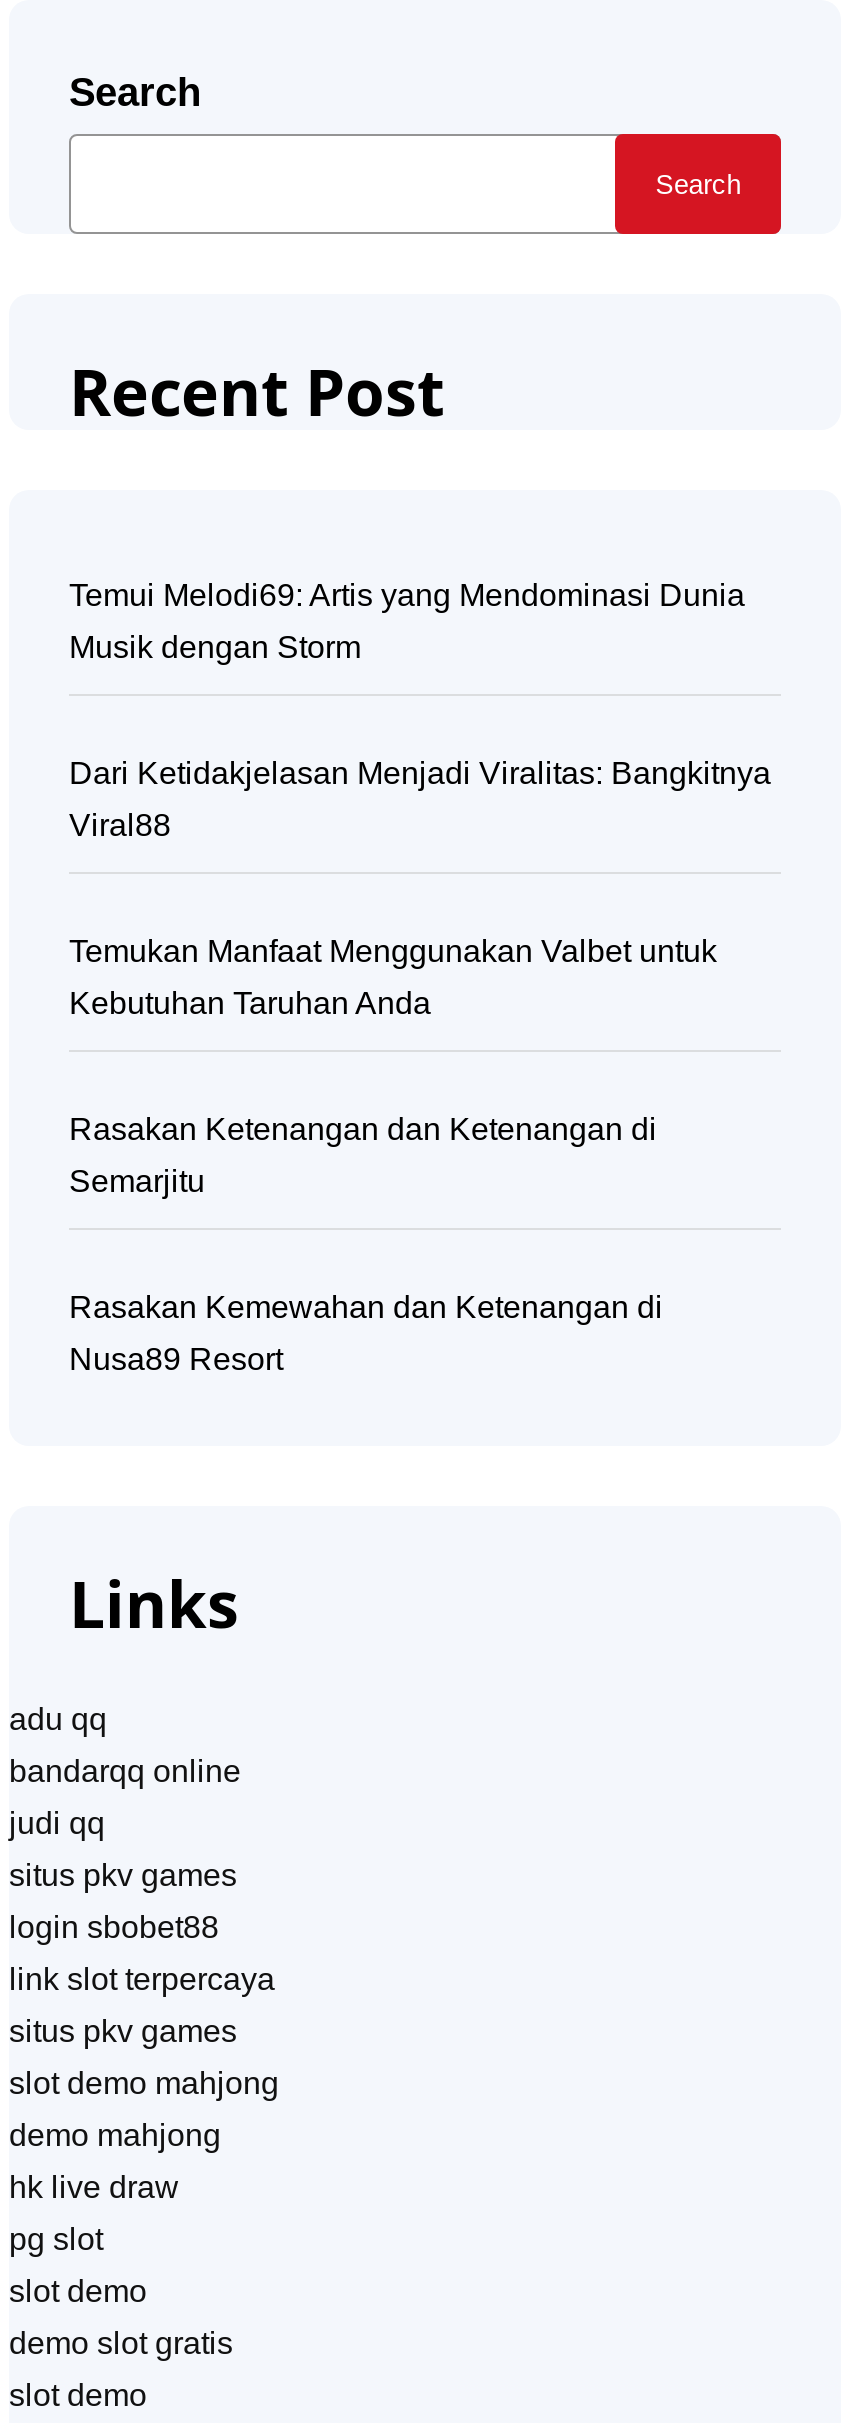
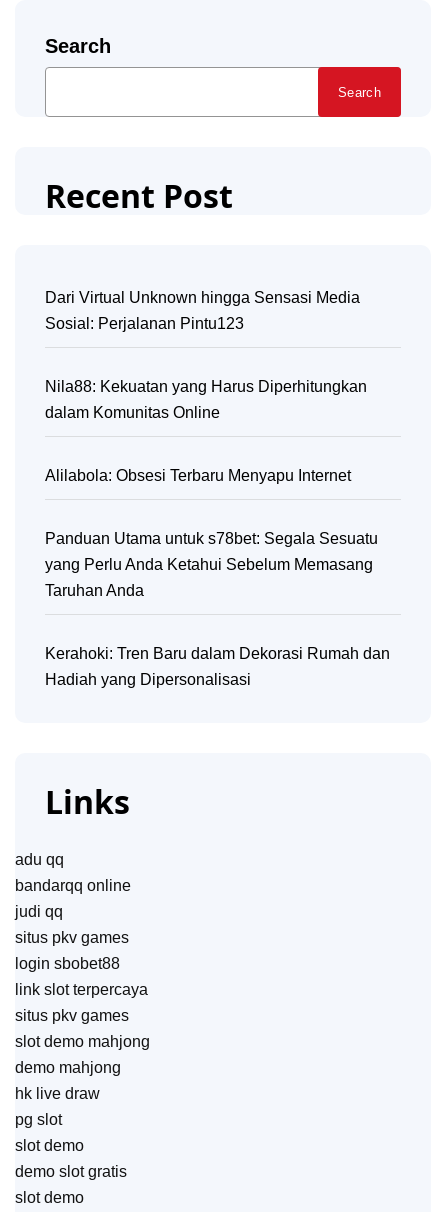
- Temui Melodi69: Artis yang Mendominasi Dunia
+ Dari Virtual Unknown hingga Sensasi Media

- Musik dengan Storm
+ Sosial: Perjalanan Pintu123

- Dari Ketidakjelasan Menjadi Viralitas: Bangkitnya
+ Nila88: Kekuatan yang Harus Diperhitungkan

- Viral88
+ dalam Komunitas Online

- Temukan Manfaat Menggunakan Valbet untuk
+ Alilabola: Obsesi Terbaru Menyapu Internet

- Kebutuhan Taruhan Anda
+ Panduan Utama untuk s78bet: Segala Sesuatu

- Rasakan Ketenangan dan Ketenangan di
+ yang Perlu Anda Ketahui Sebelum Memasang

- Semarjitu
+ Taruhan Anda

- Rasakan Kemewahan dan Ketenangan di
+ Kerahoki: Tren Baru dalam Dekorasi Rumah dan

- Nusa89 Resort
+ Hadiah yang Dipersonalisasi
